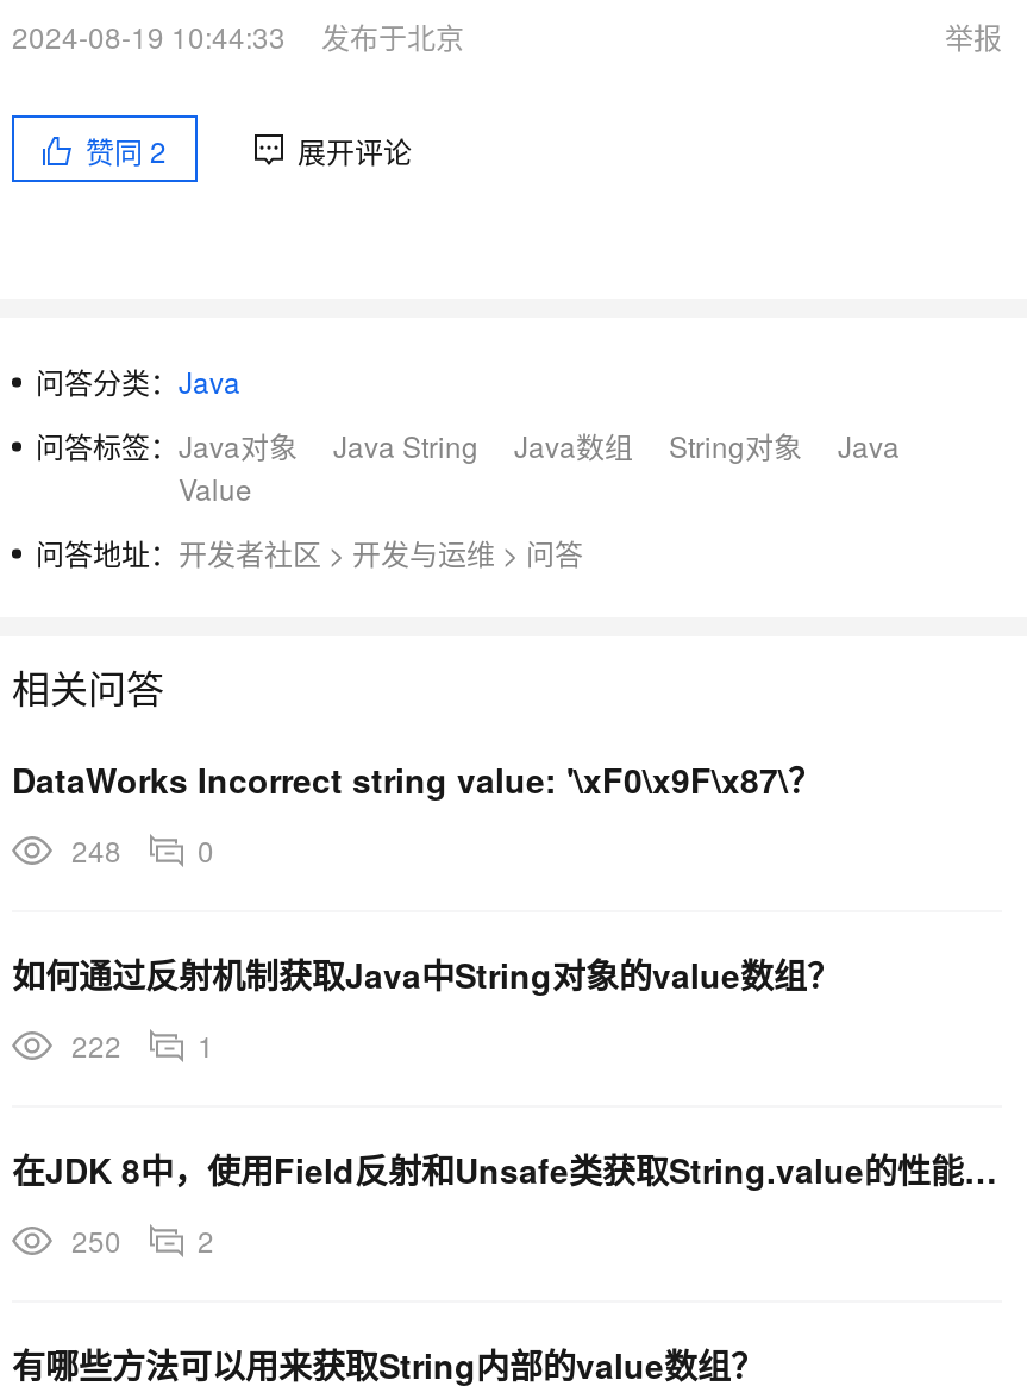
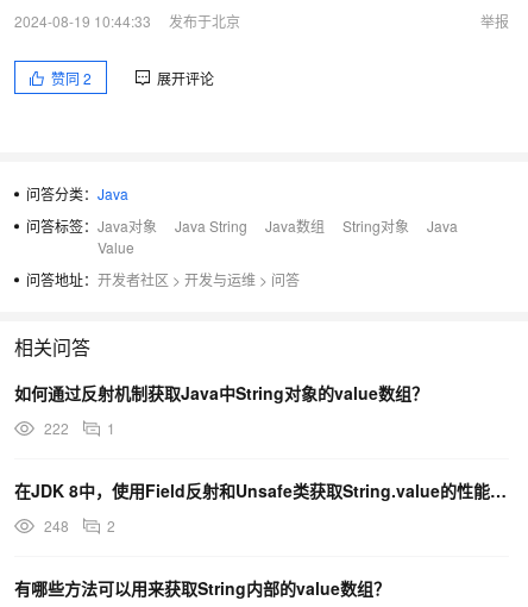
- DataWorks Incorrect string value: '\xF0\x9F\x87\？
- 248
- 0

- 250 2
+ 248 2
